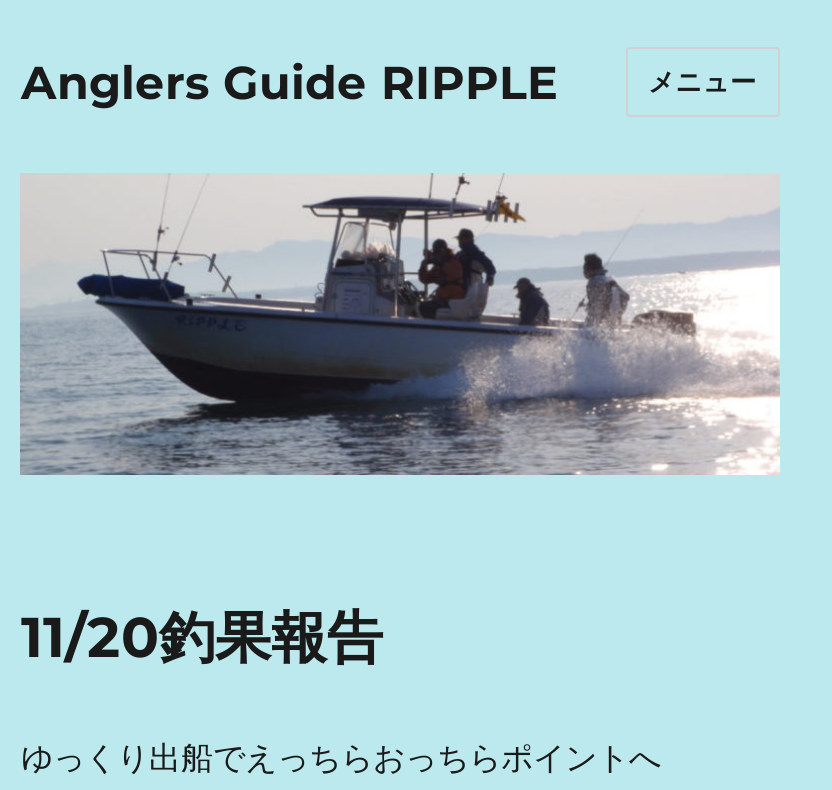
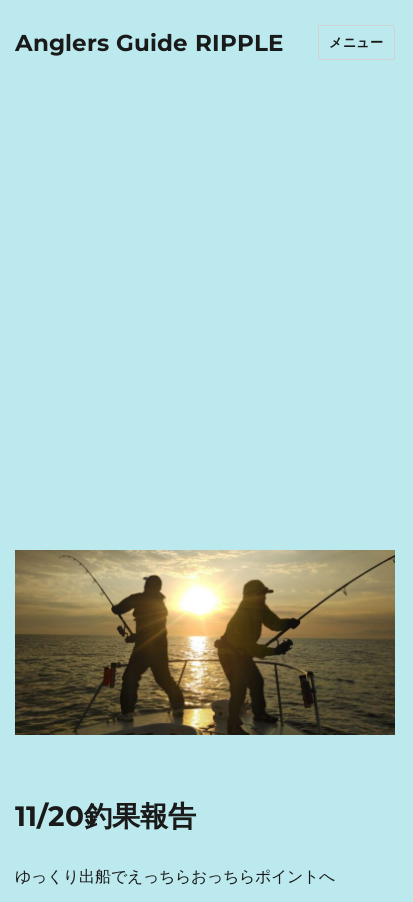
- [image]
+ [image]
